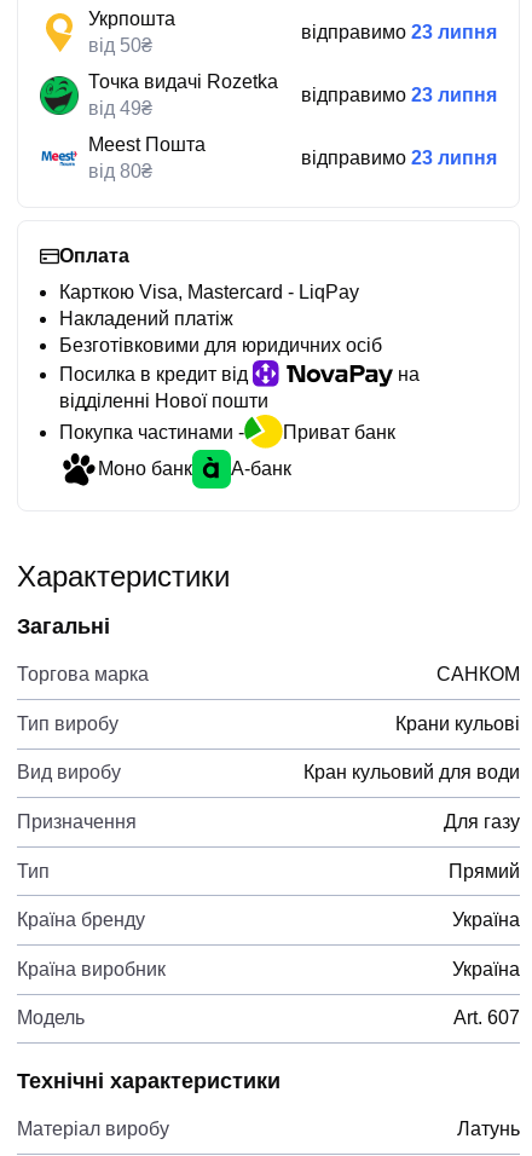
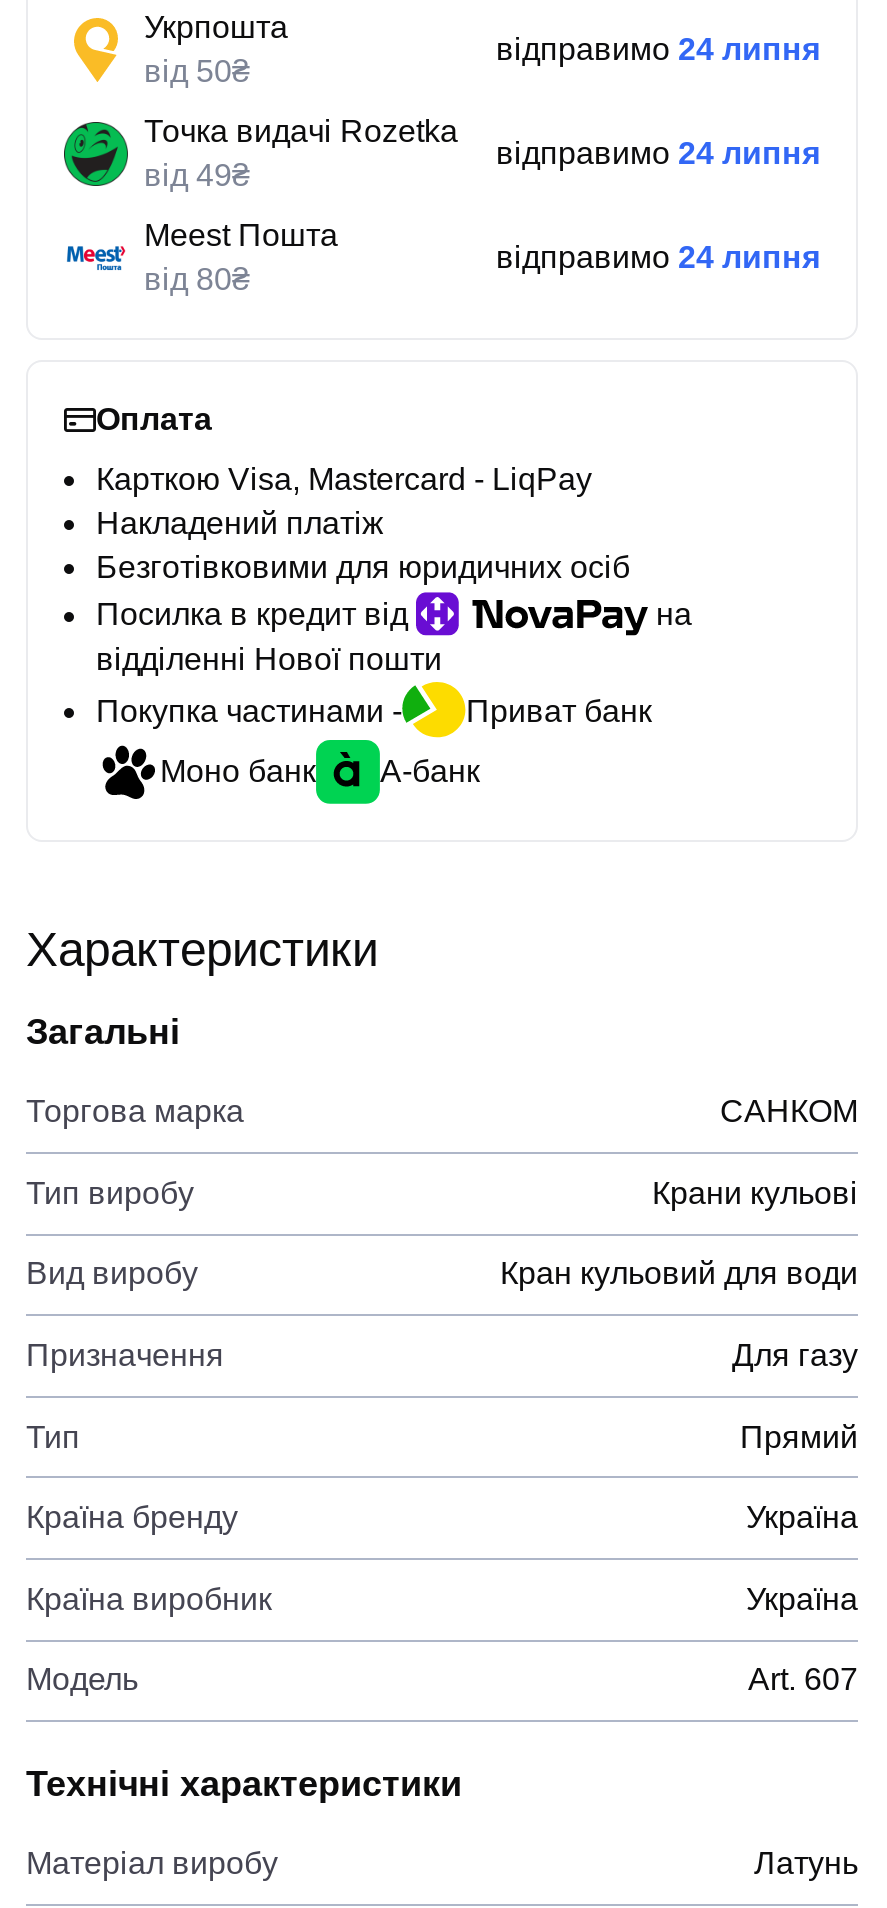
- відправимо 23 липня
+ відправимо 24 липня

- відправимо 23 липня
+ відправимо 24 липня

- відправимо 23 липня
+ відправимо 24 липня
